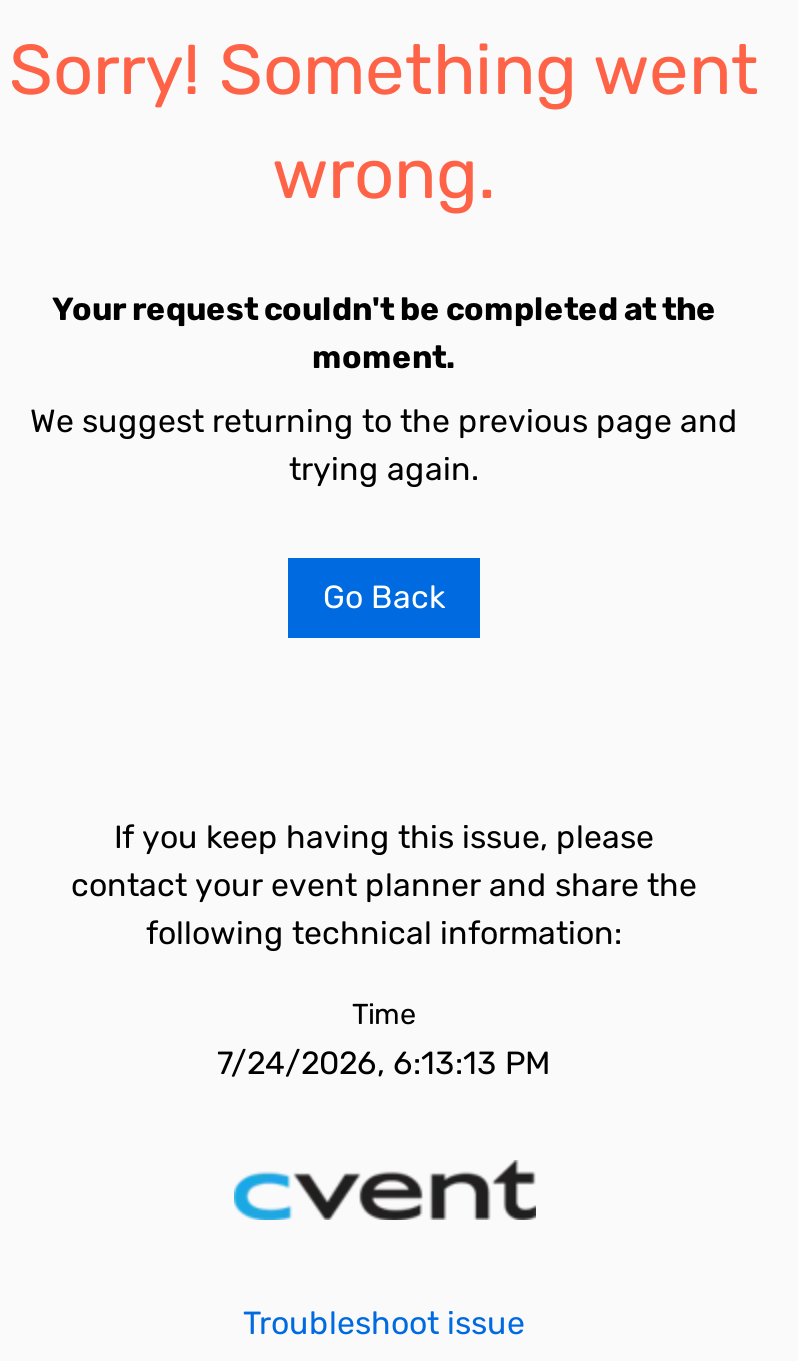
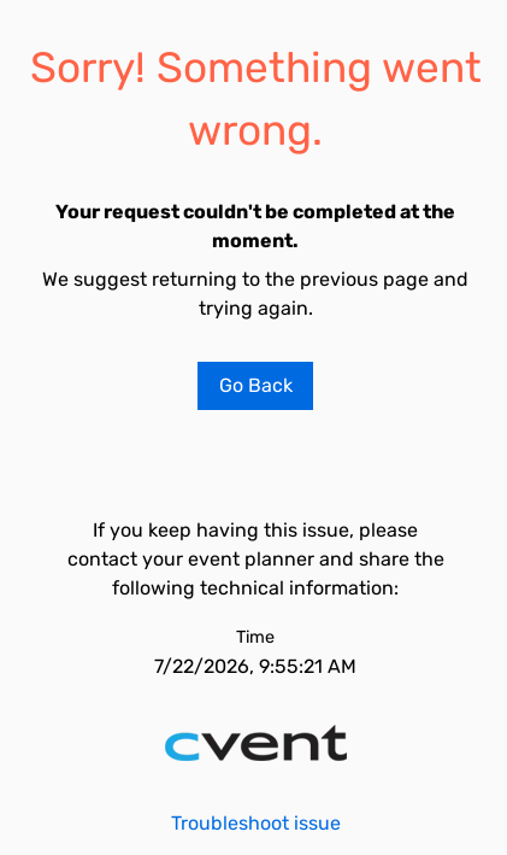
- 7/24/2026, 6:13:13 PM
+ 7/22/2026, 9:55:21 AM
